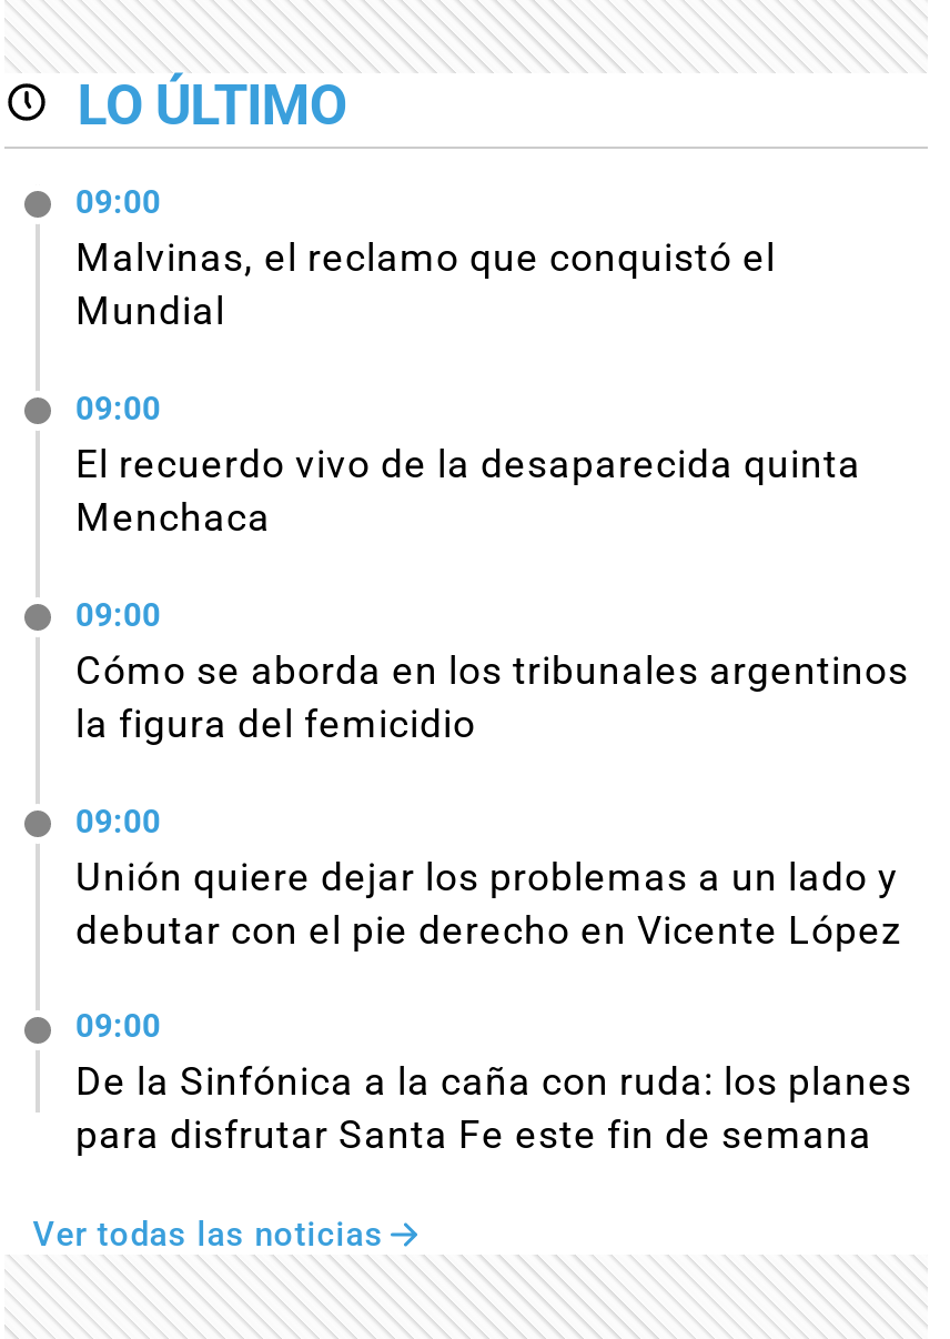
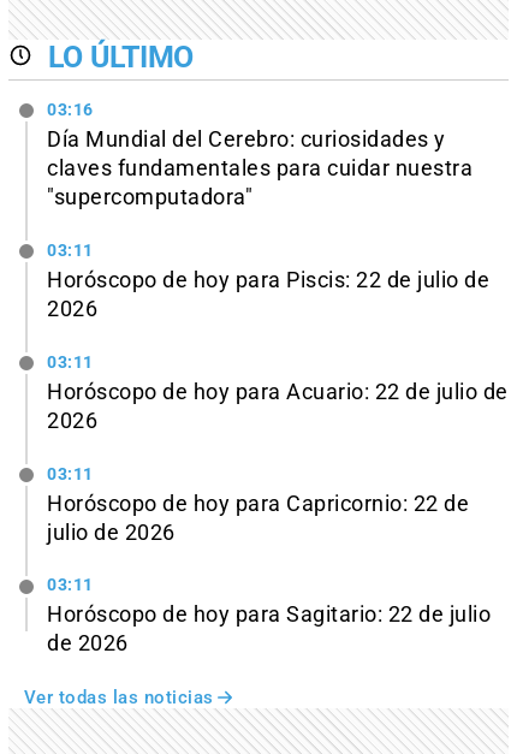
- 09:00
- Malvinas, el reclamo que conquistó el
- Mundial
+ 03:16
+ Día Mundial del Cerebro: curiosidades y
+ claves fundamentales para cuidar nuestra
+ "supercomputadora"

- 09:00
- El recuerdo vivo de la desaparecida quinta
- Menchaca
+ 03:11
+ Horóscopo de hoy para Piscis: 22 de julio de
+ 2026

- 09:00
- Cómo se aborda en los tribunales argentinos
- la figura del femicidio
+ 03:11
+ Horóscopo de hoy para Acuario: 22 de julio de
+ 2026

- 09:00
- Unión quiere dejar los problemas a un lado y
- debutar con el pie derecho en Vicente López
+ 03:11
+ Horóscopo de hoy para Capricornio: 22 de
+ julio de 2026

- 09:00
- De la Sinfónica a la caña con ruda: los planes
- para disfrutar Santa Fe este fin de semana
+ 03:11
+ Horóscopo de hoy para Sagitario: 22 de julio
+ de 2026
